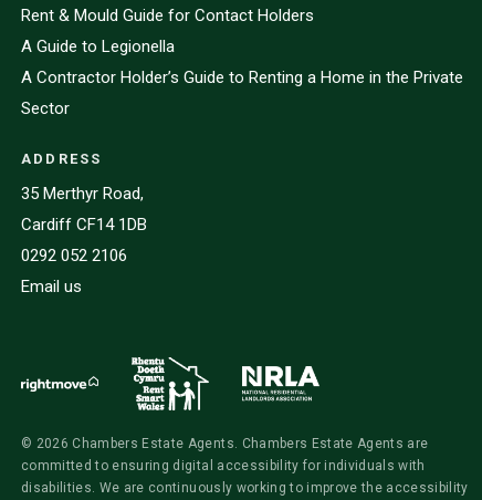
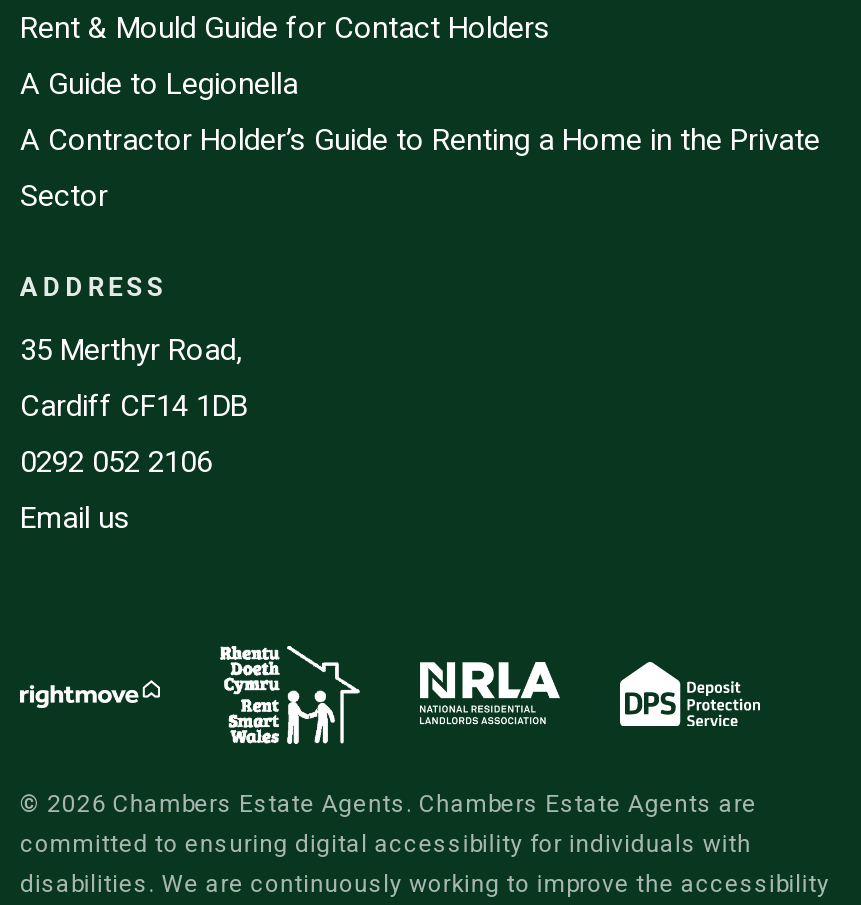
+ [image]
